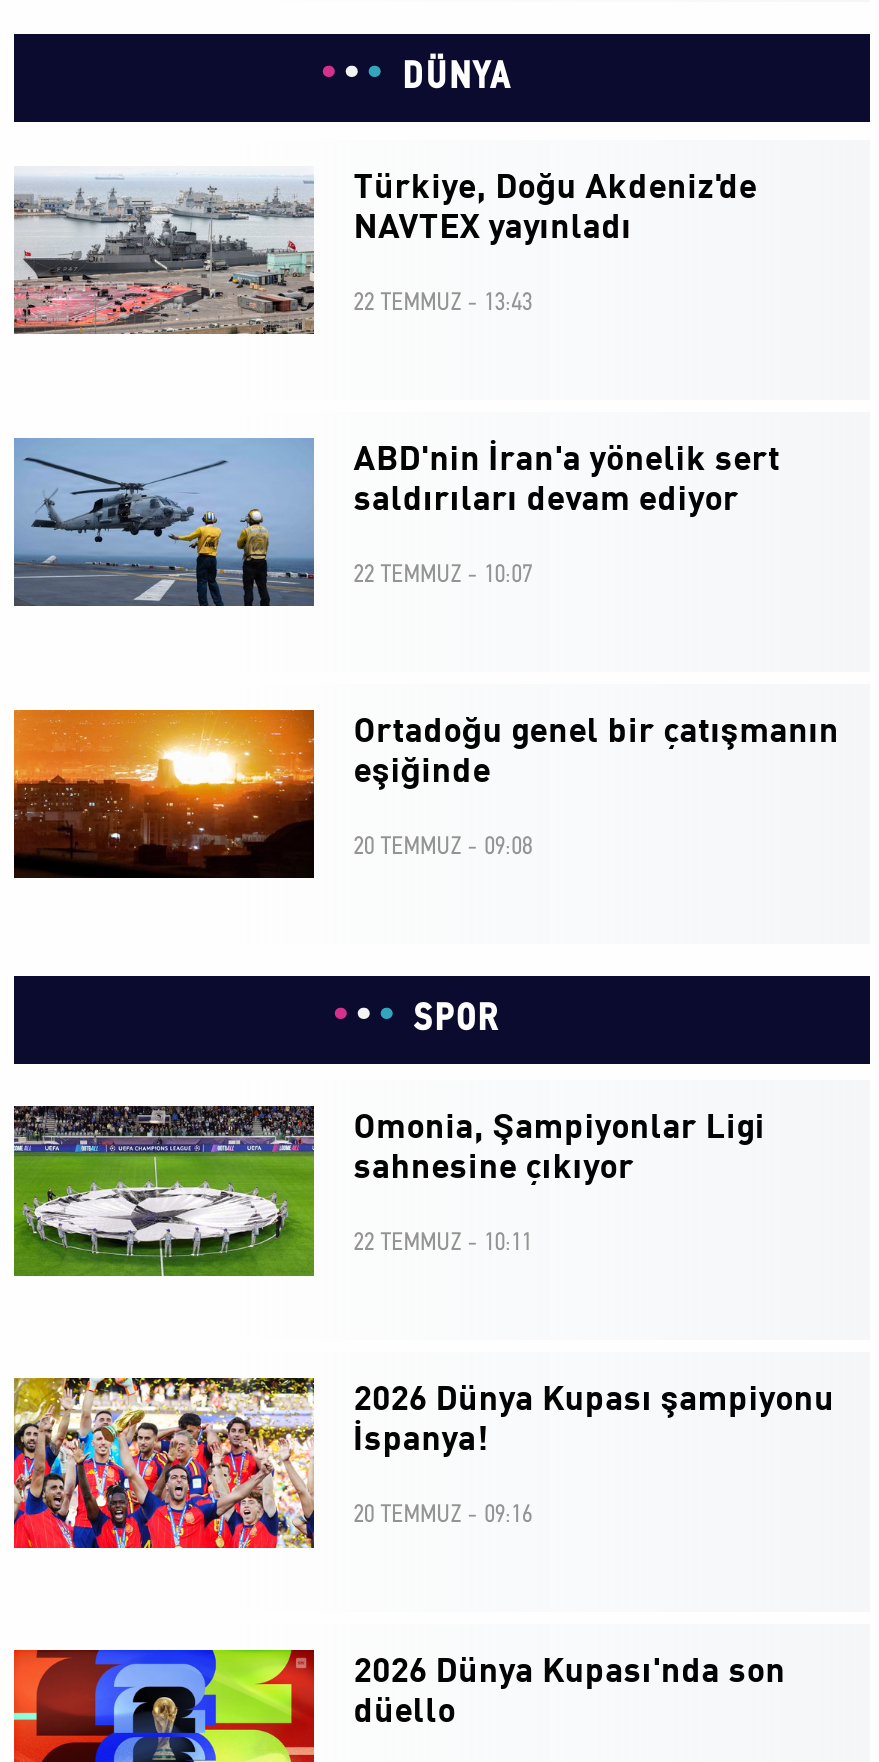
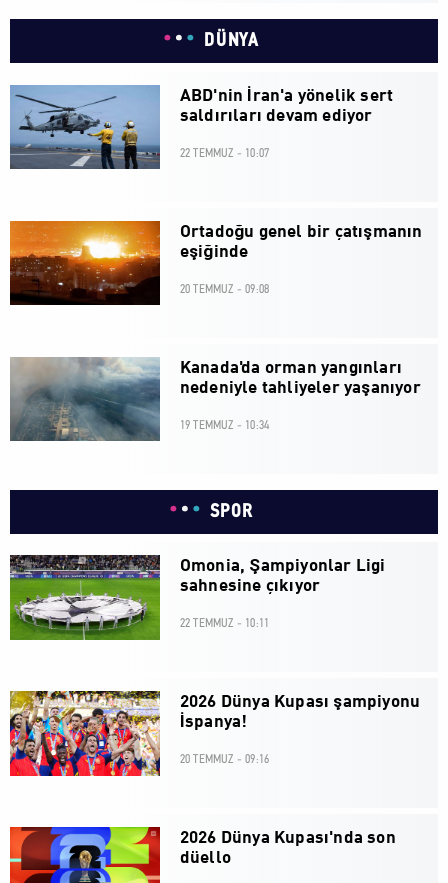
- [image]
- Türkiye, Doğu Akdeniz'de
- NAVTEX yayınladı
- 22 TEMMUZ - 13:43

moved up: [image] | ABD'nin İran'a yönelik sert | saldırıları devam ediyor | 22 TEMMUZ - 10:07 | Ortadoğu genel bir çatışmanın | eşiğinde | 20 TEMMUZ - 09:08

+ [image]
+ Kanada'da orman yangınları
+ nedeniyle tahliyeler yaşanıyor
+ 19 TEMMUZ - 10:34
